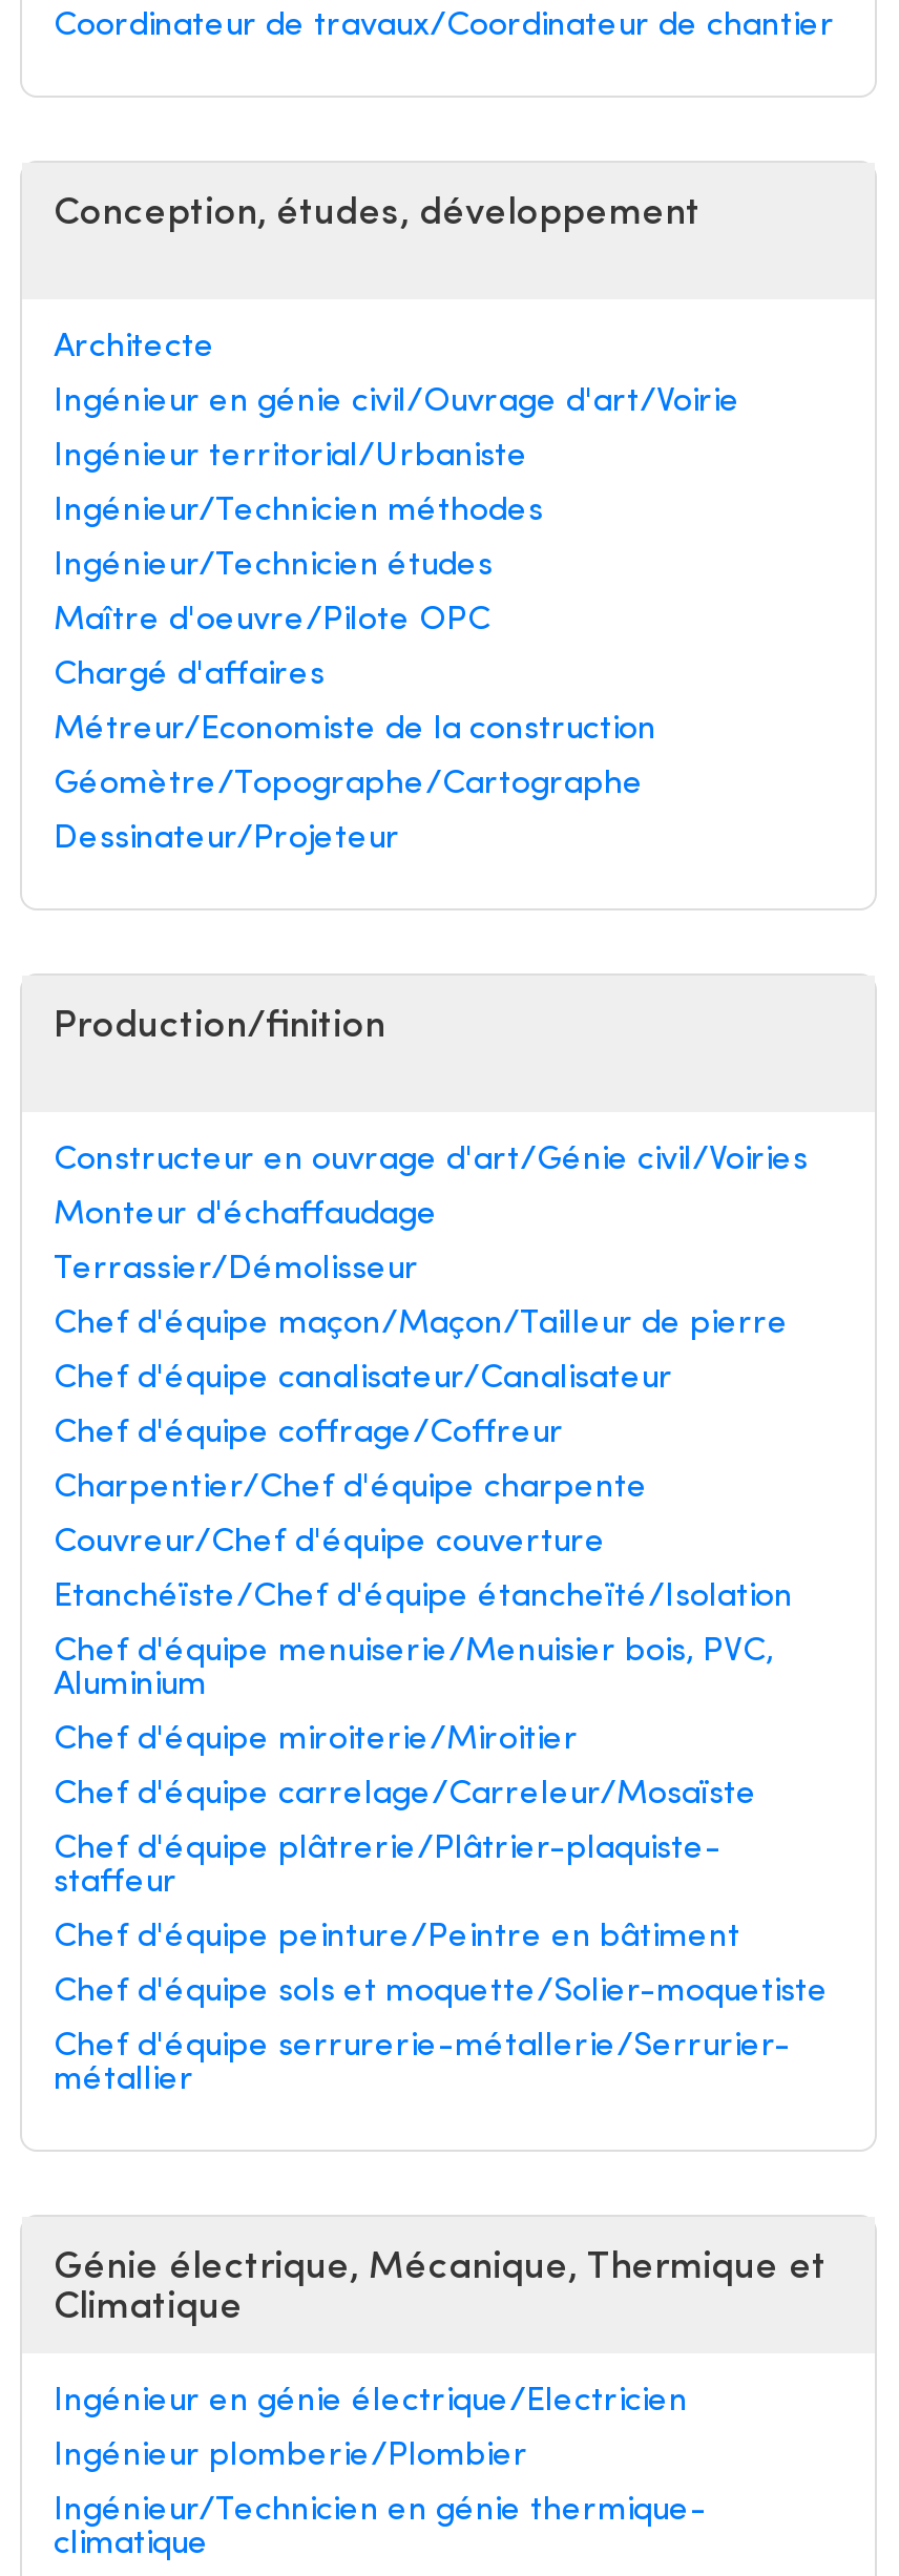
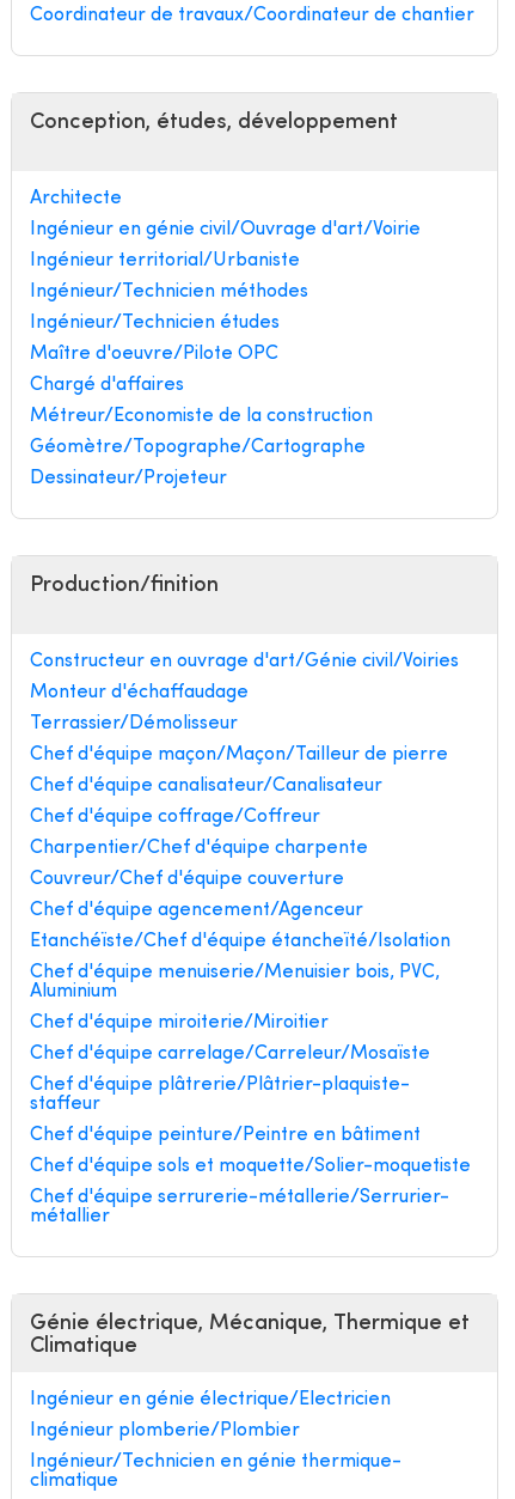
+ Chef d'équipe agencement/Agenceur
